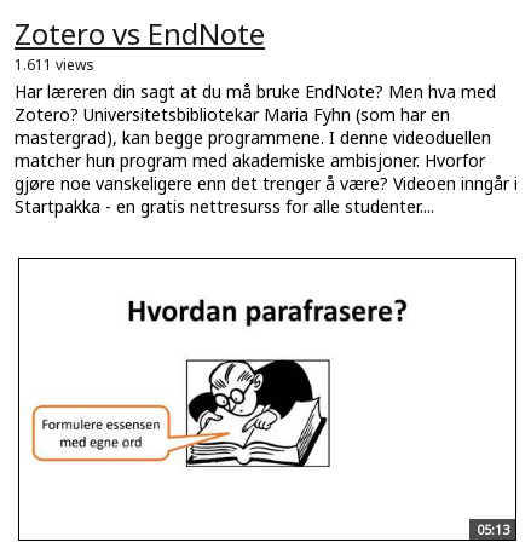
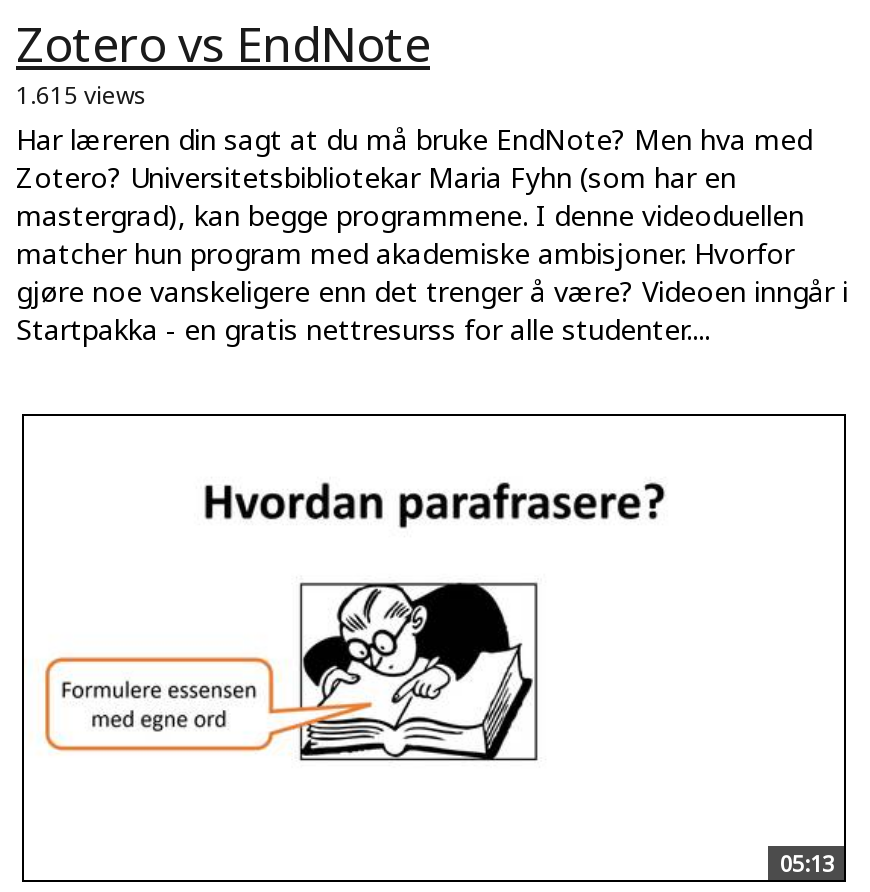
- 1.611 views
+ 1.615 views
